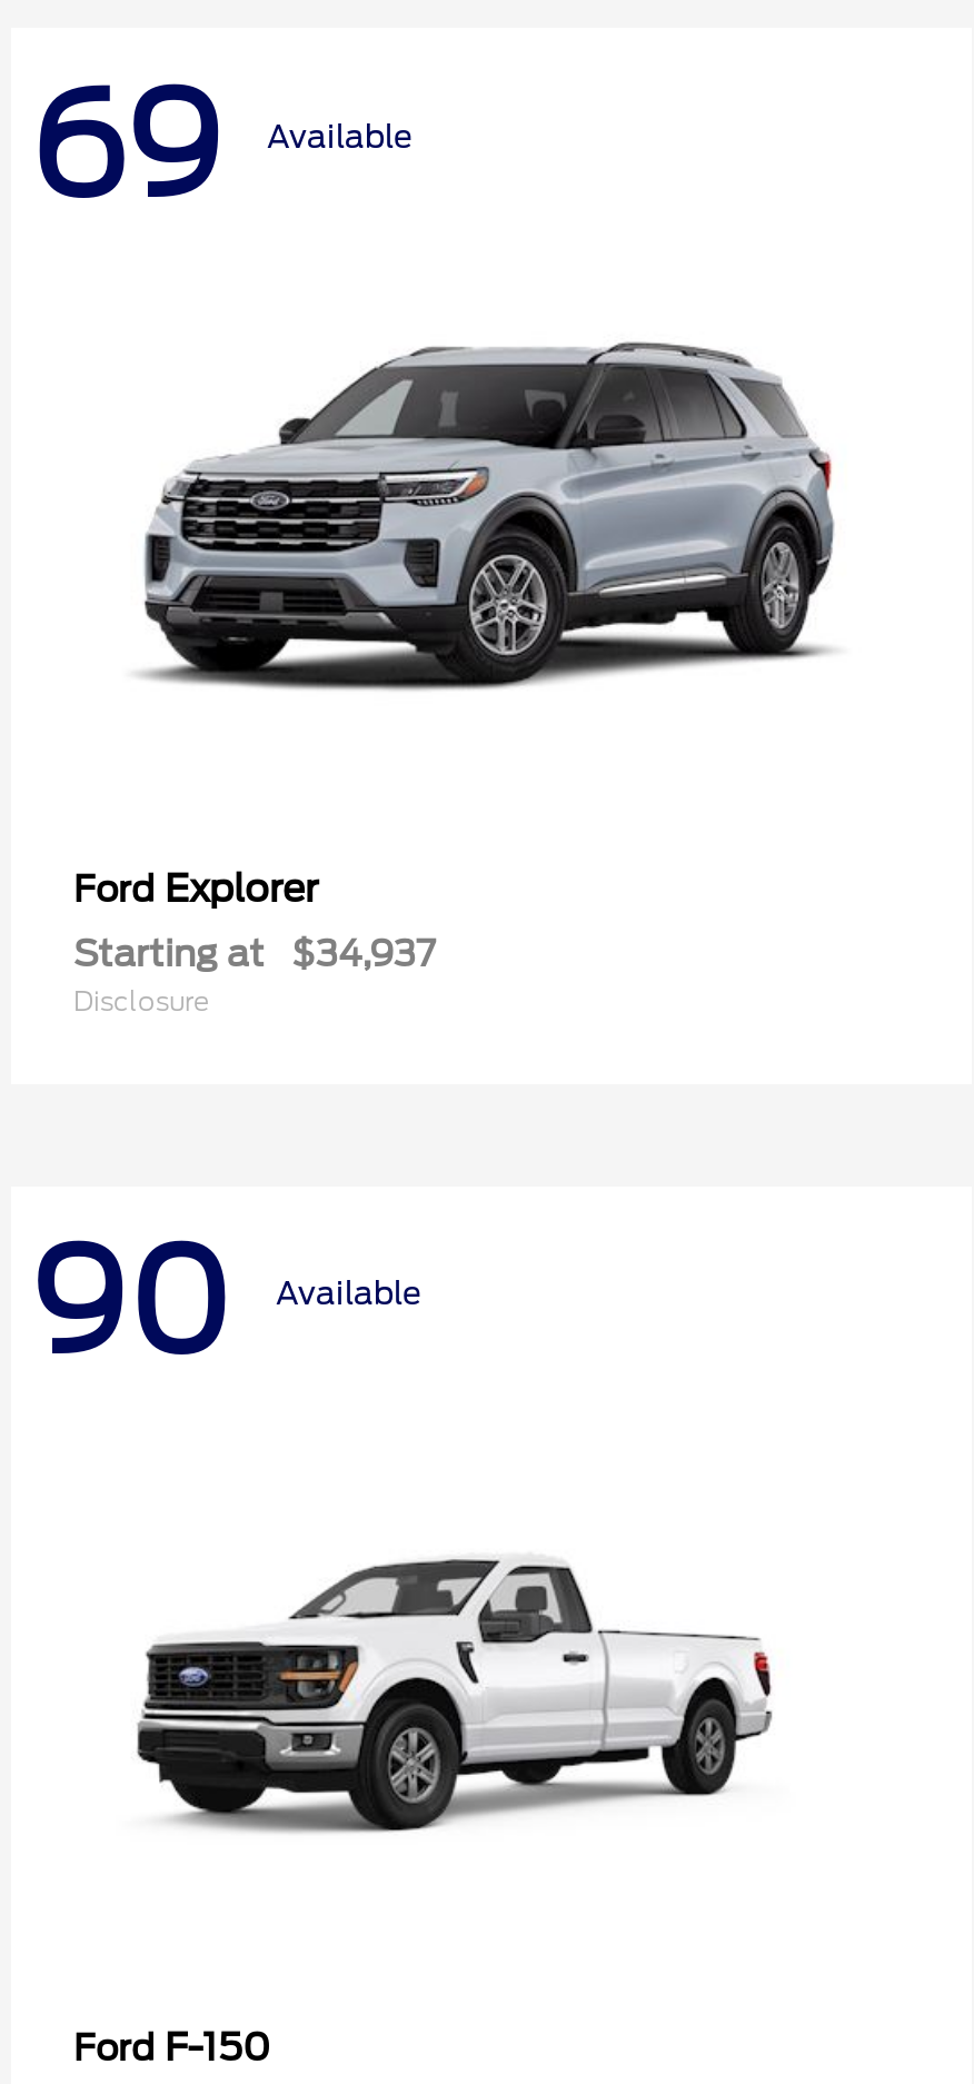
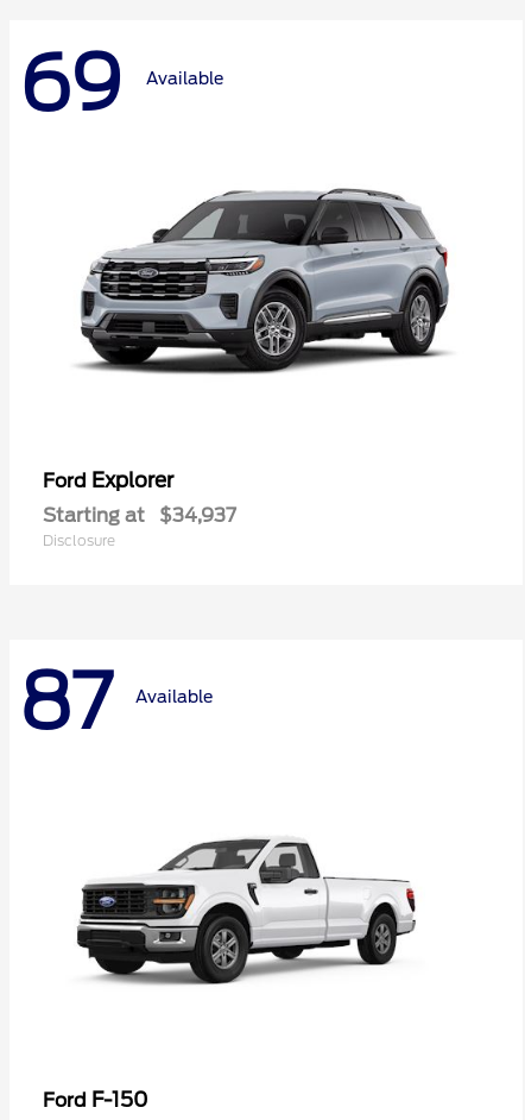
- 90 Available
+ 87 Available
